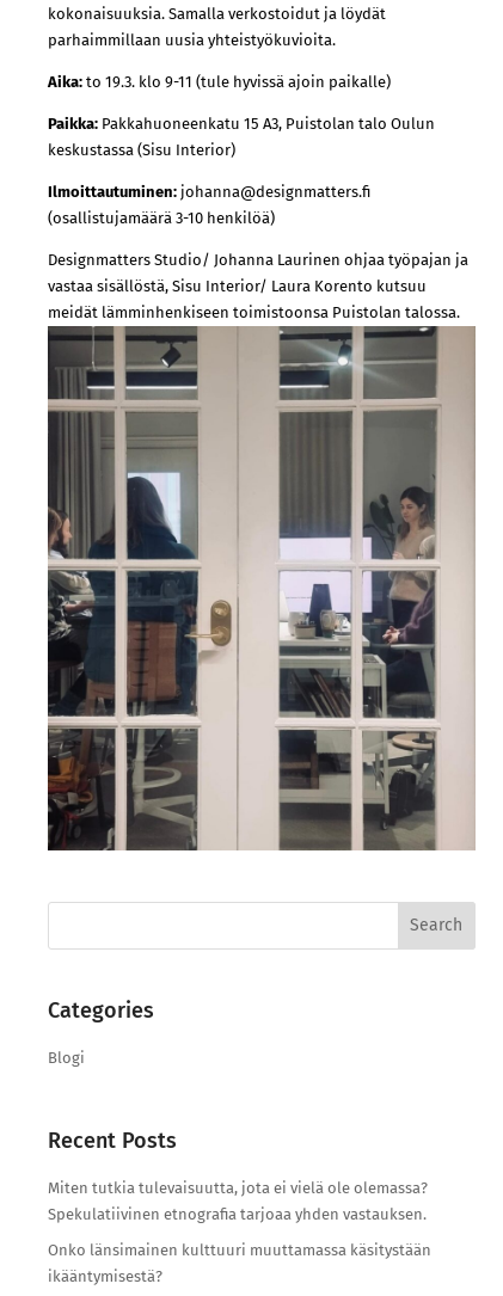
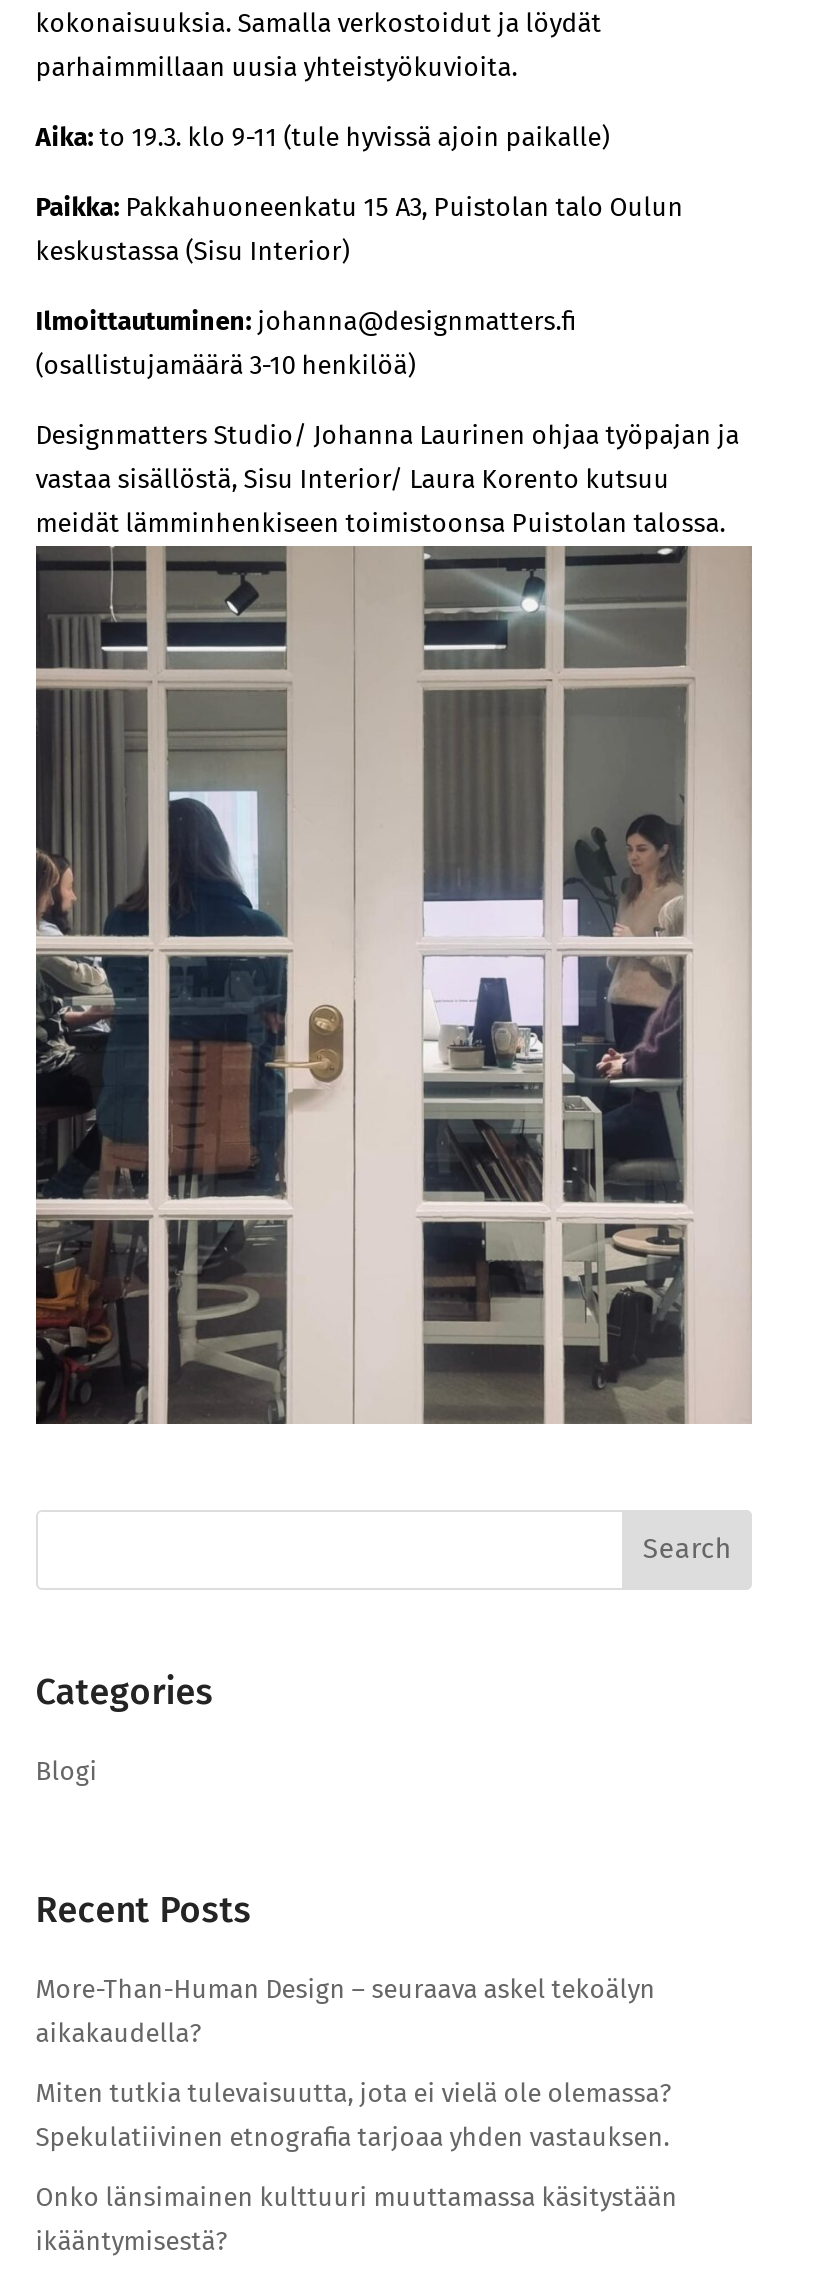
+ More-Than-Human Design – seuraava askel tekoälyn
+ aikakaudella?
